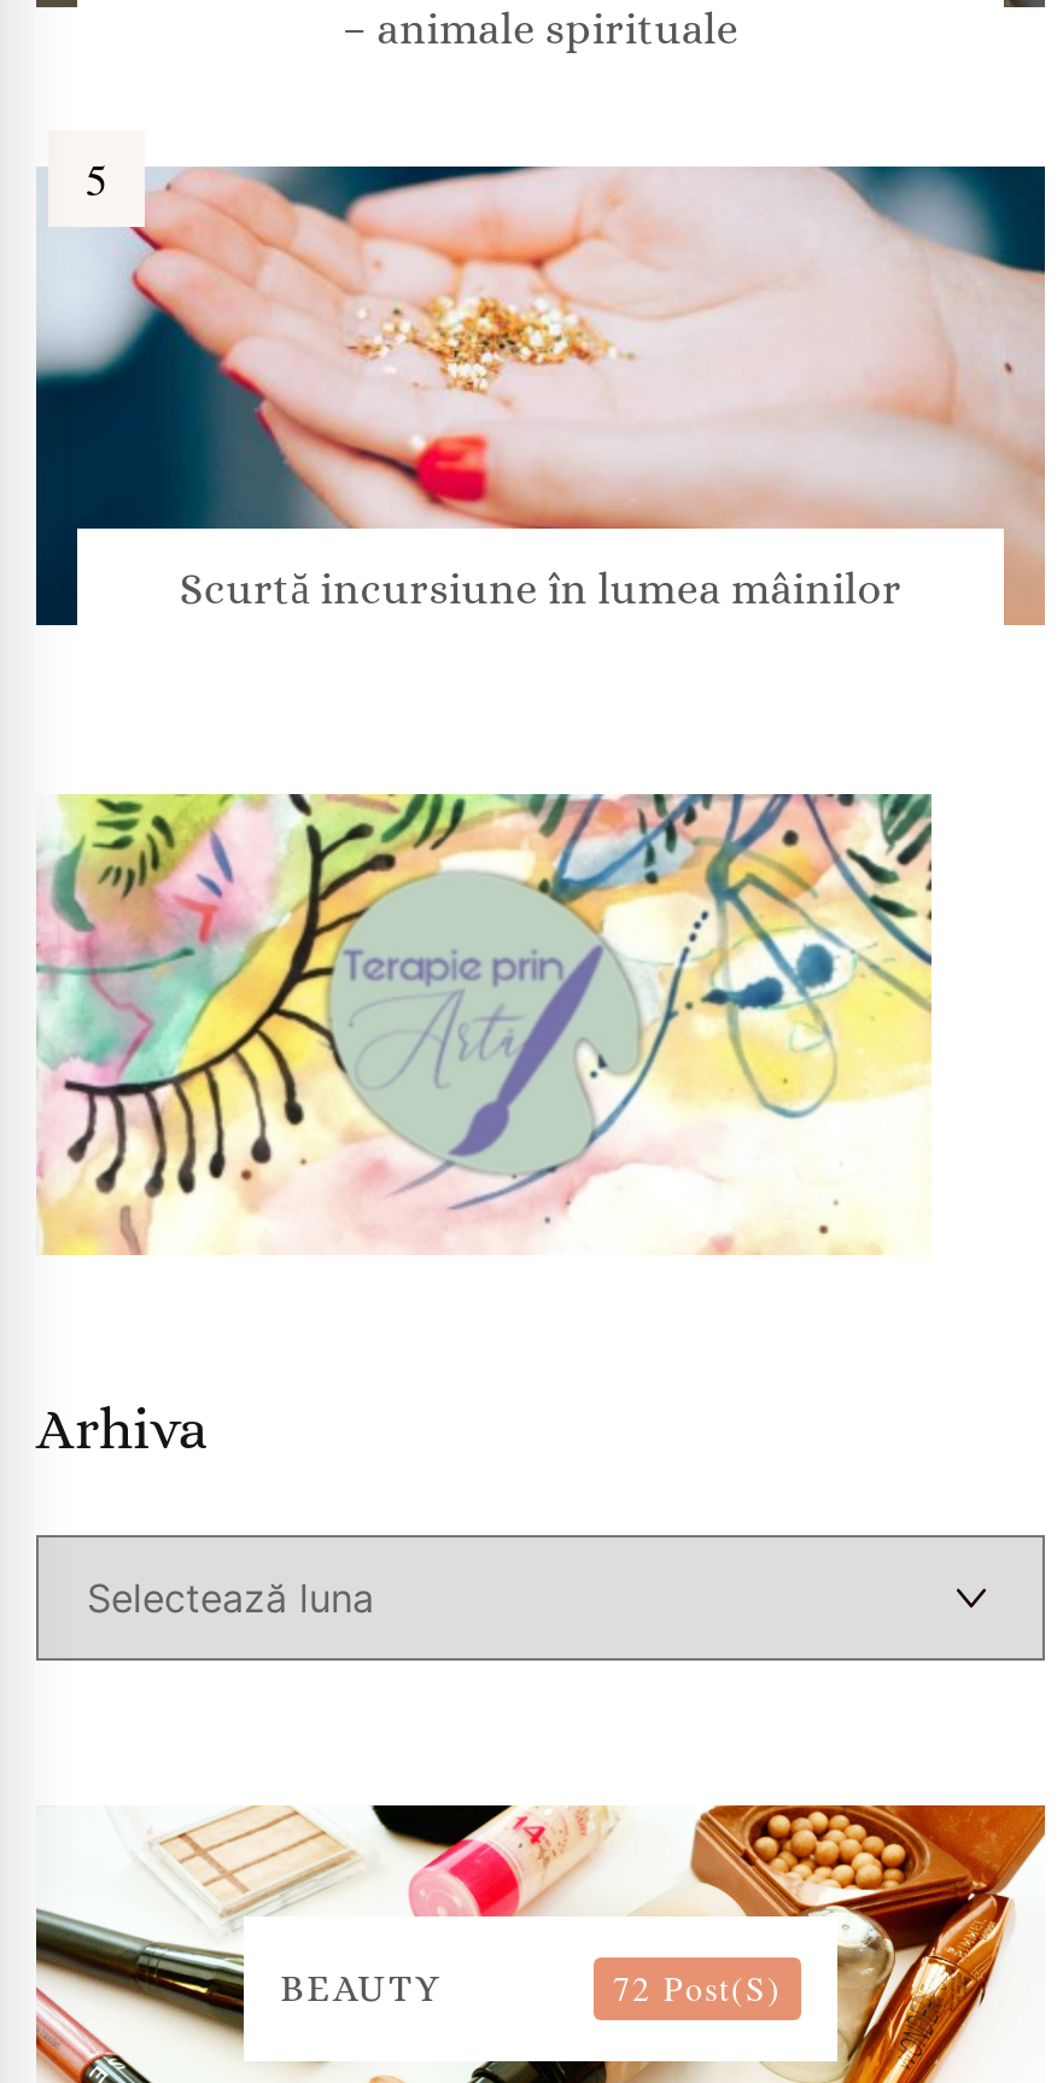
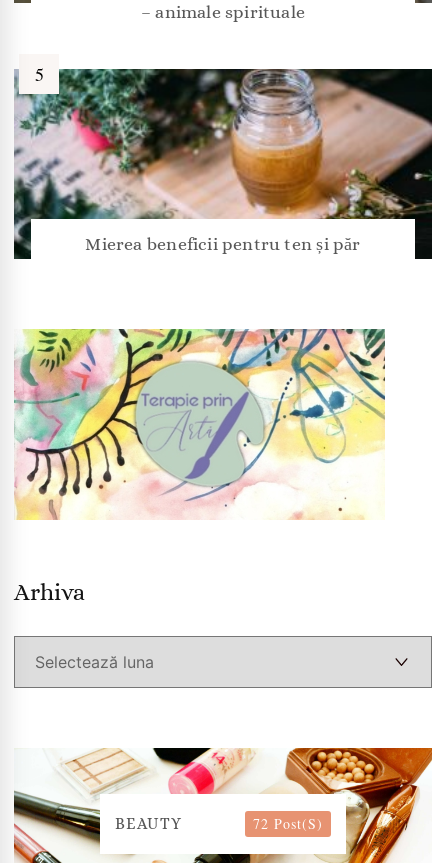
- [image]
- Scurtă incursiune în lumea mâinilor
+ [image]
+ Mierea beneficii pentru ten și păr
